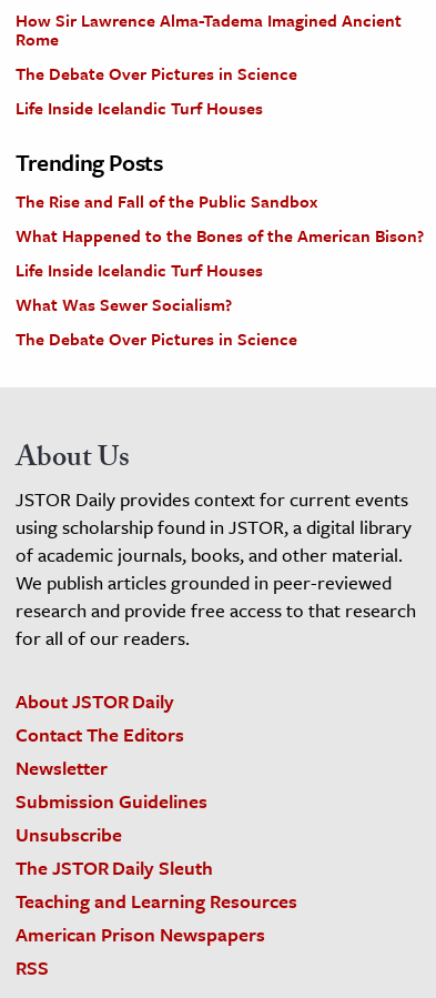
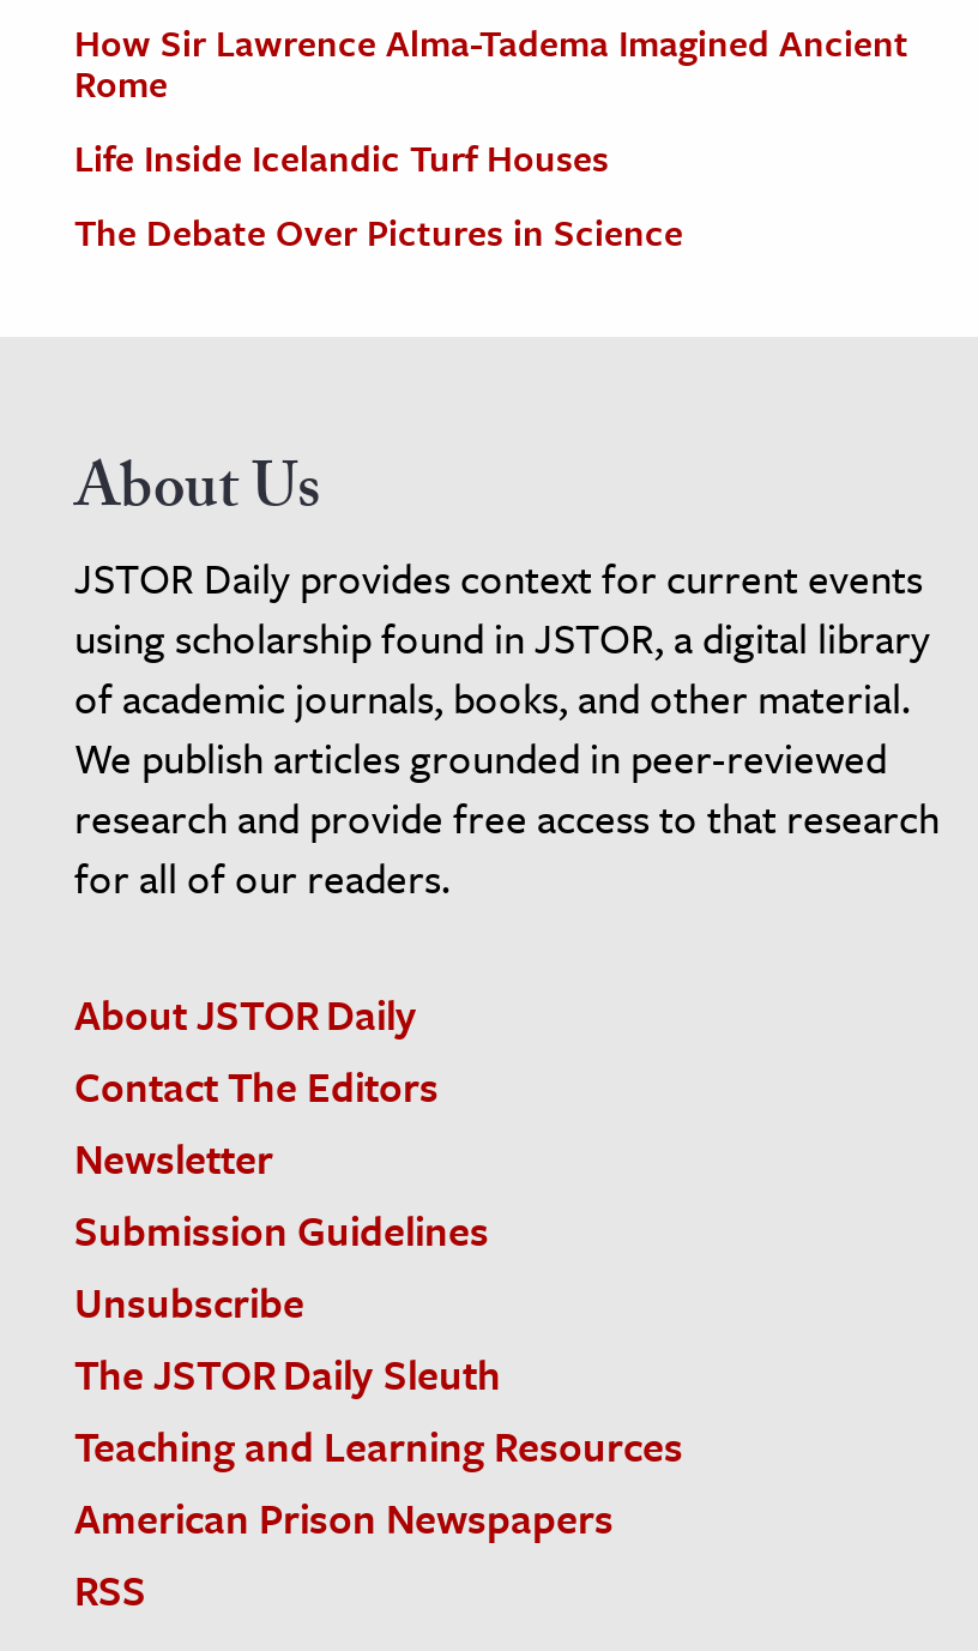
- The Debate Over Pictures in Science

- Trending Posts
- The Rise and Fall of the Public Sandbox
- What Happened to the Bones of the American Bison?
- Life Inside Icelandic Turf Houses
- What Was Sewer Socialism?
